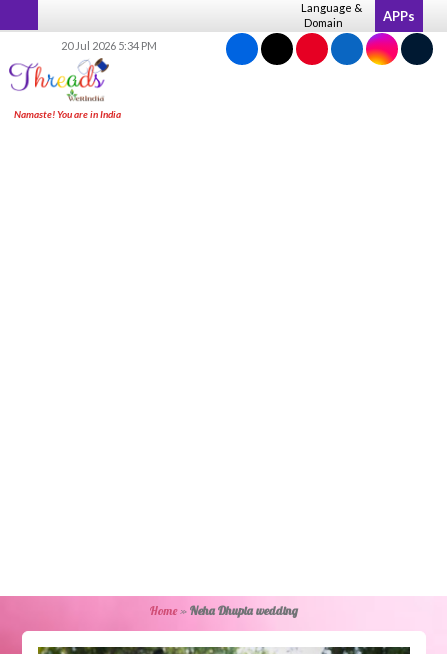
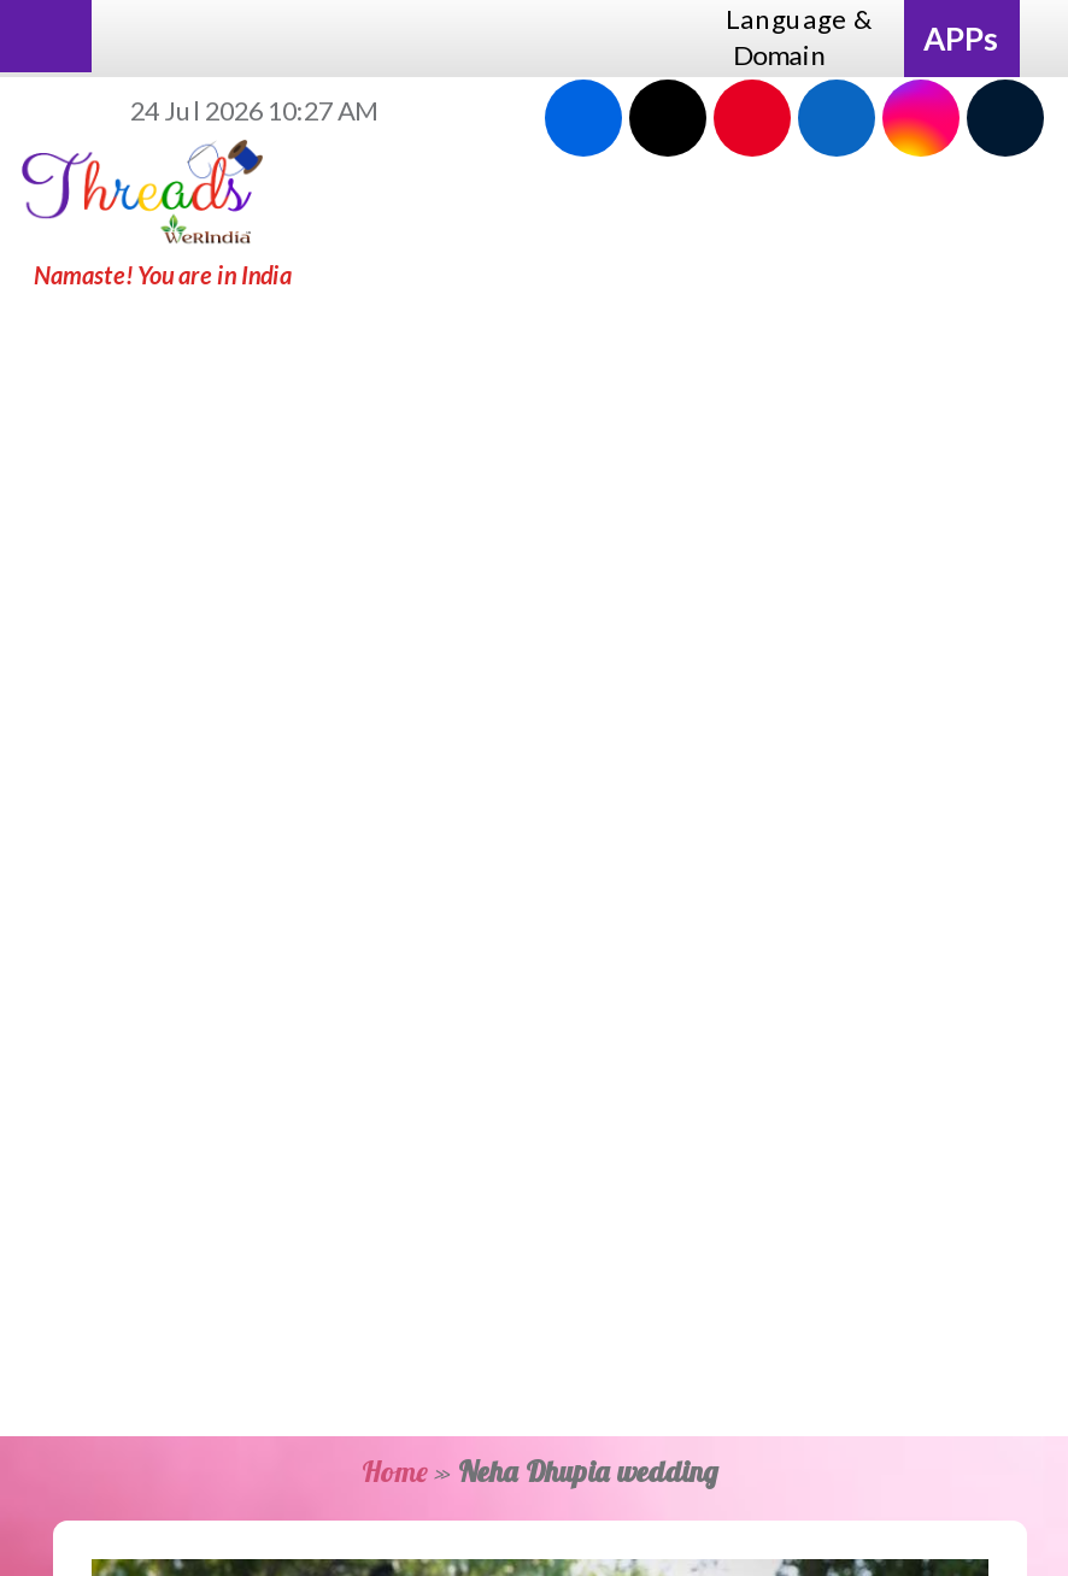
- 20 Jul 2026 5:34 PM
+ 24 Jul 2026 10:27 AM
